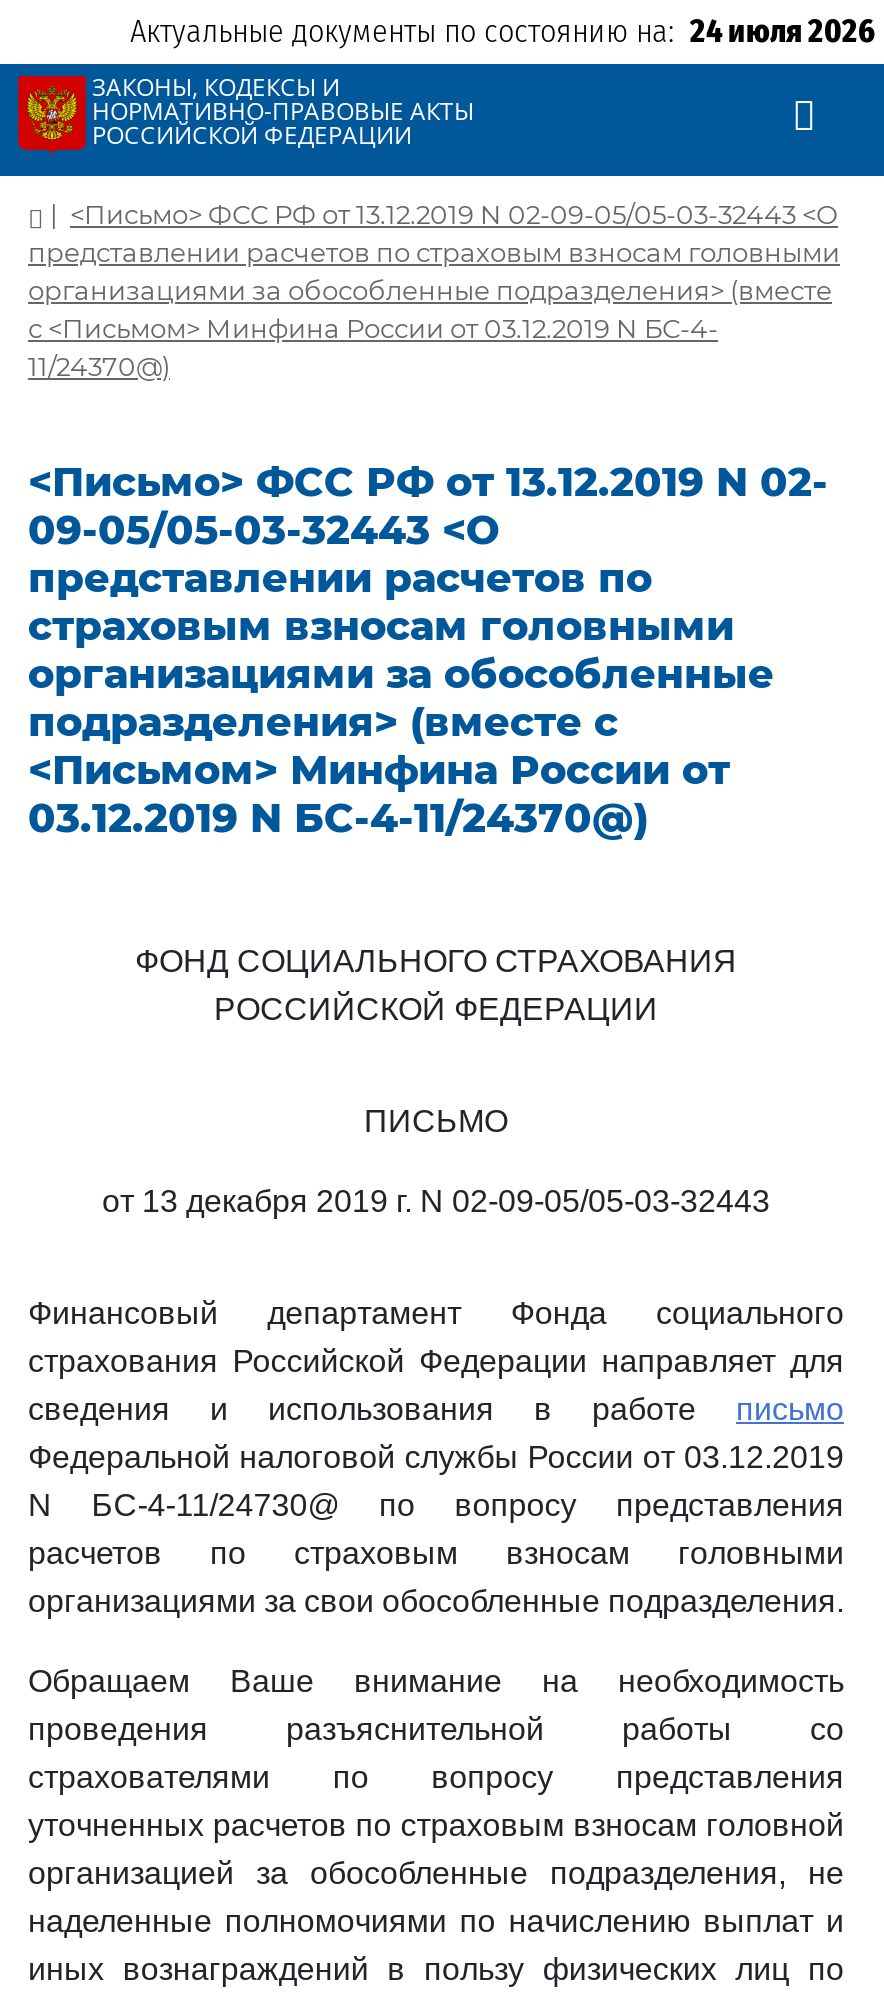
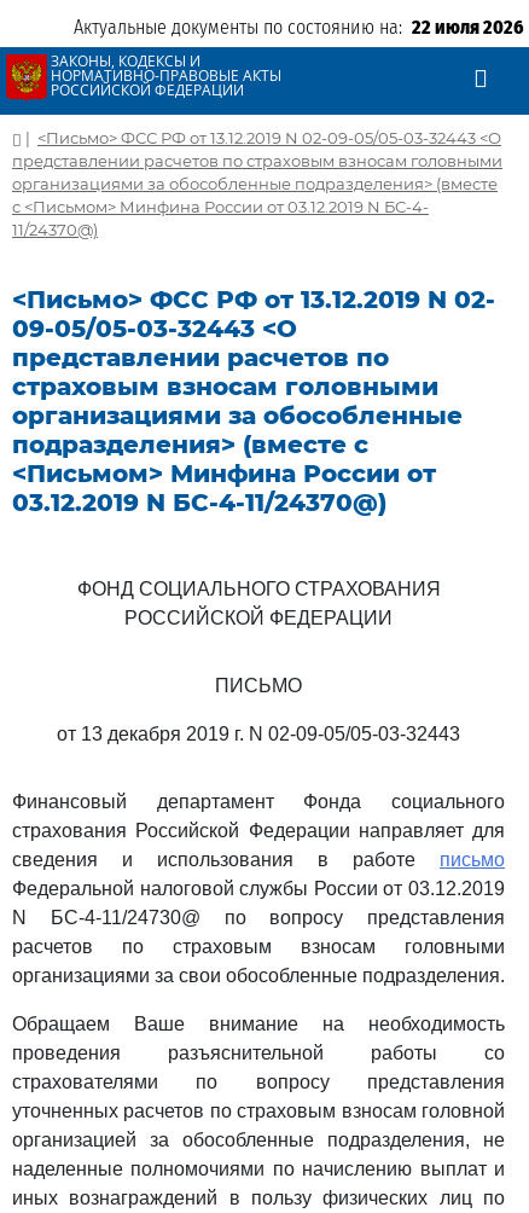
- Актуальные документы по состоянию на: 24 июля 2026
+ Актуальные документы по состоянию на: 22 июля 2026
